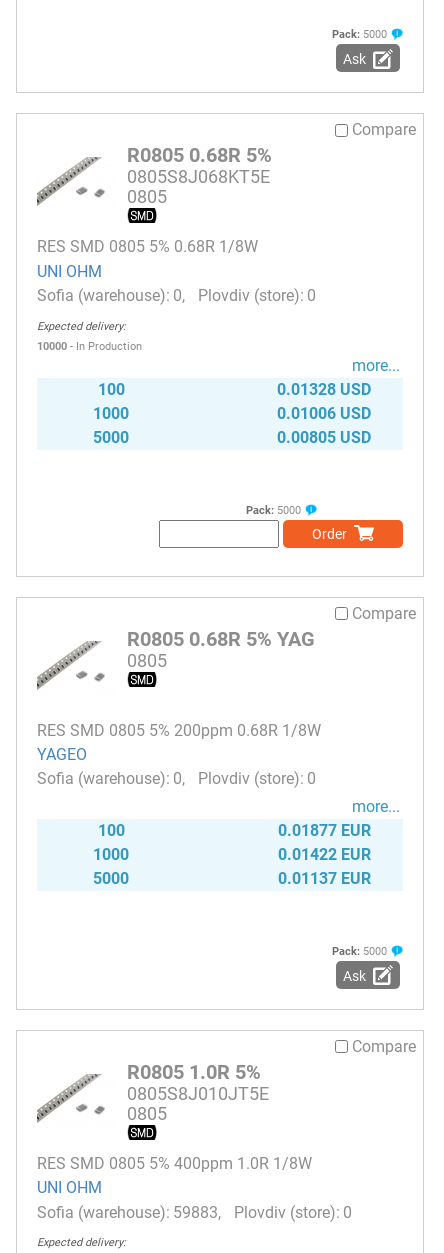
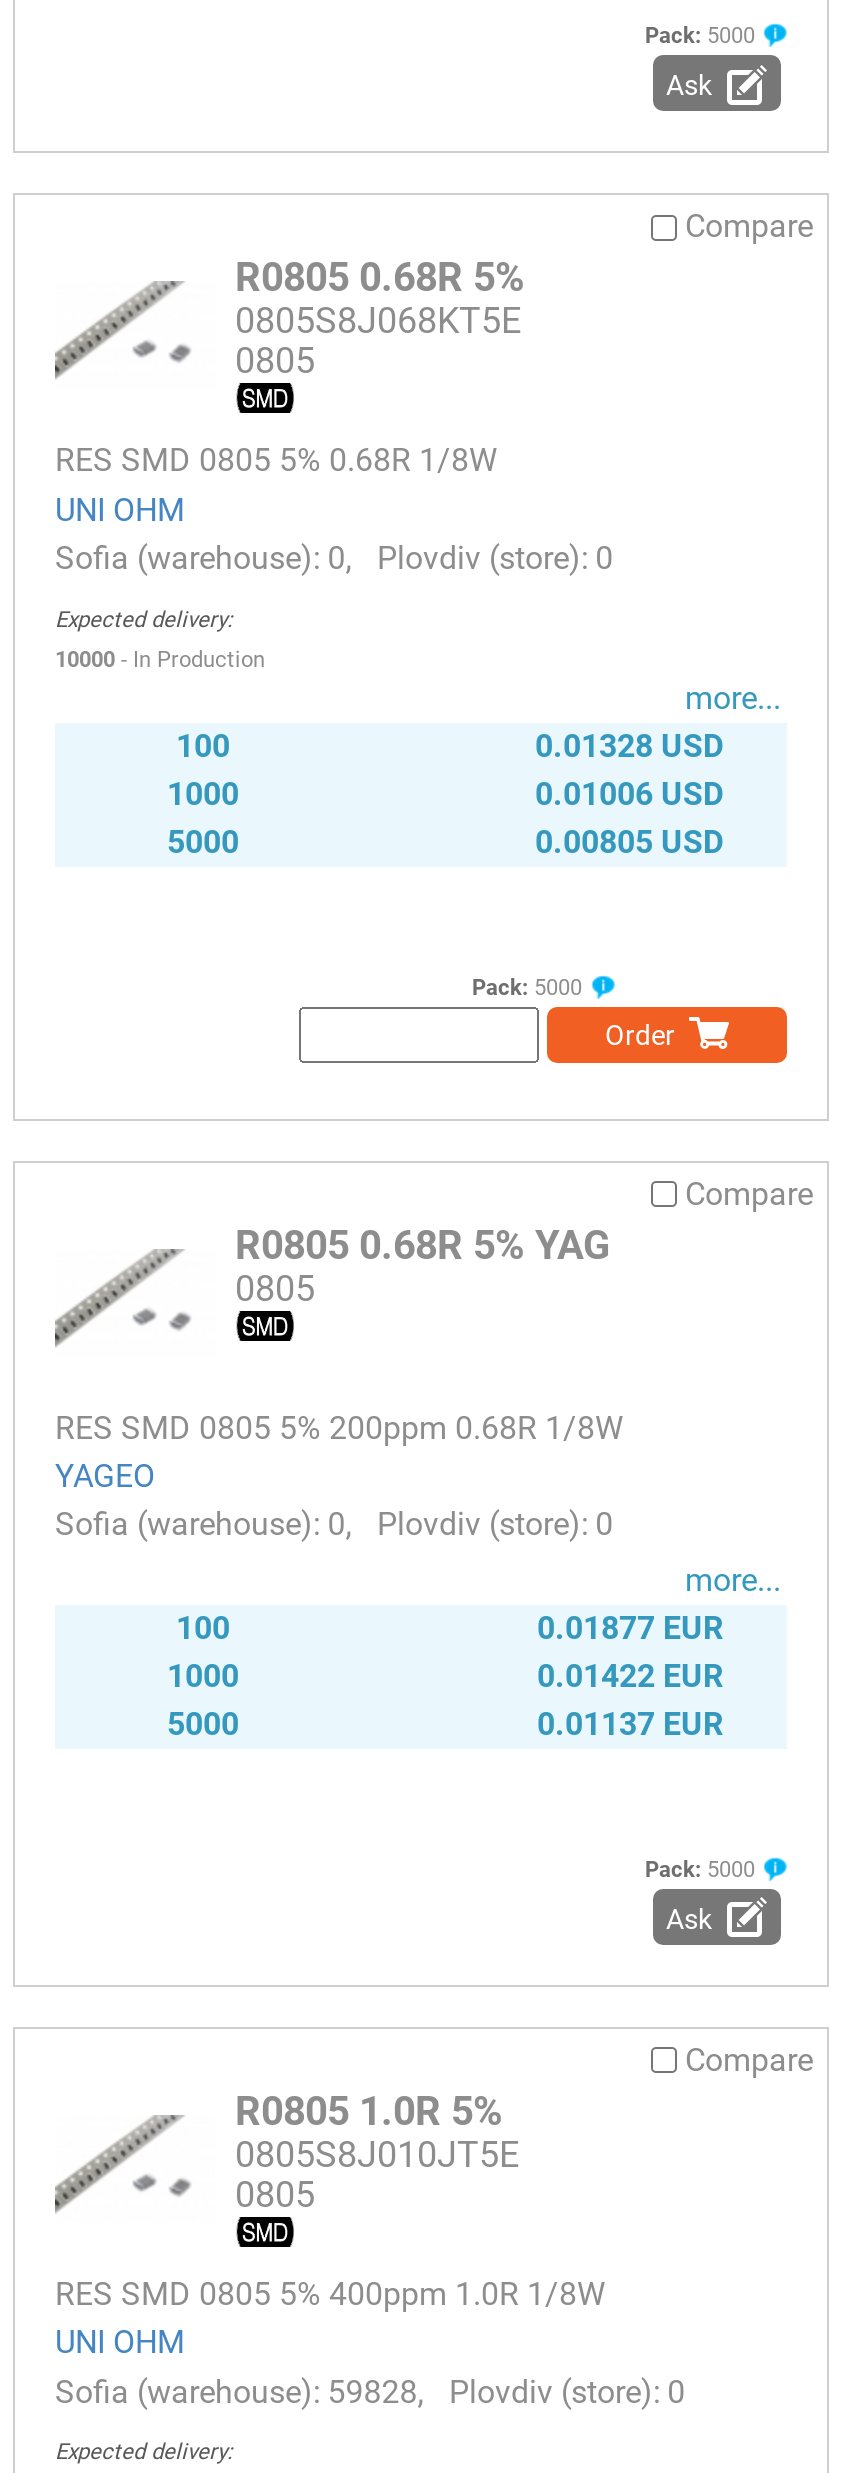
- 59883
+ 59828
